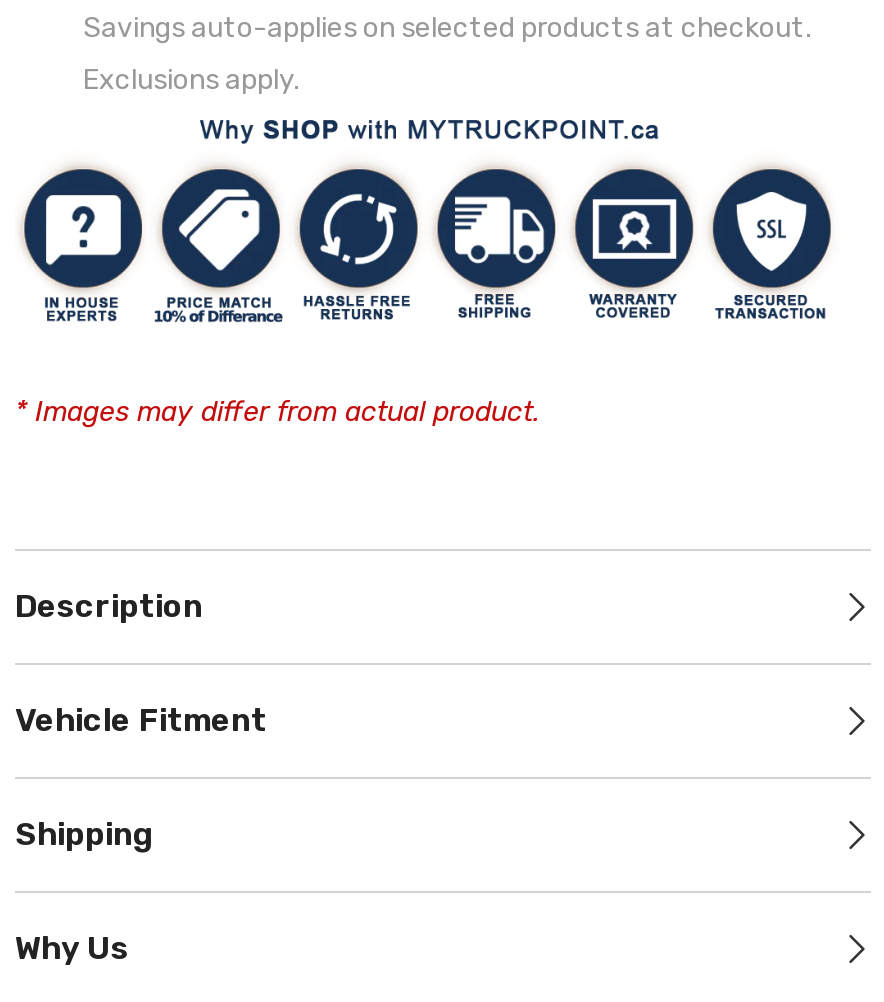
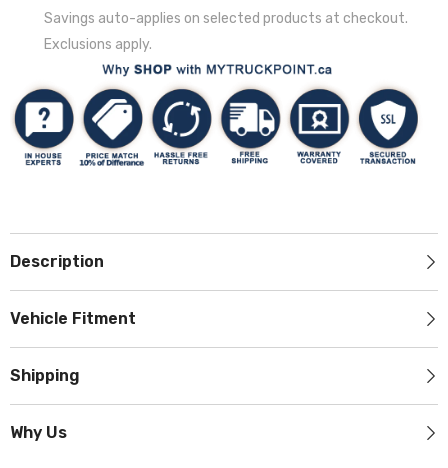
- * Images may differ from actual product.
